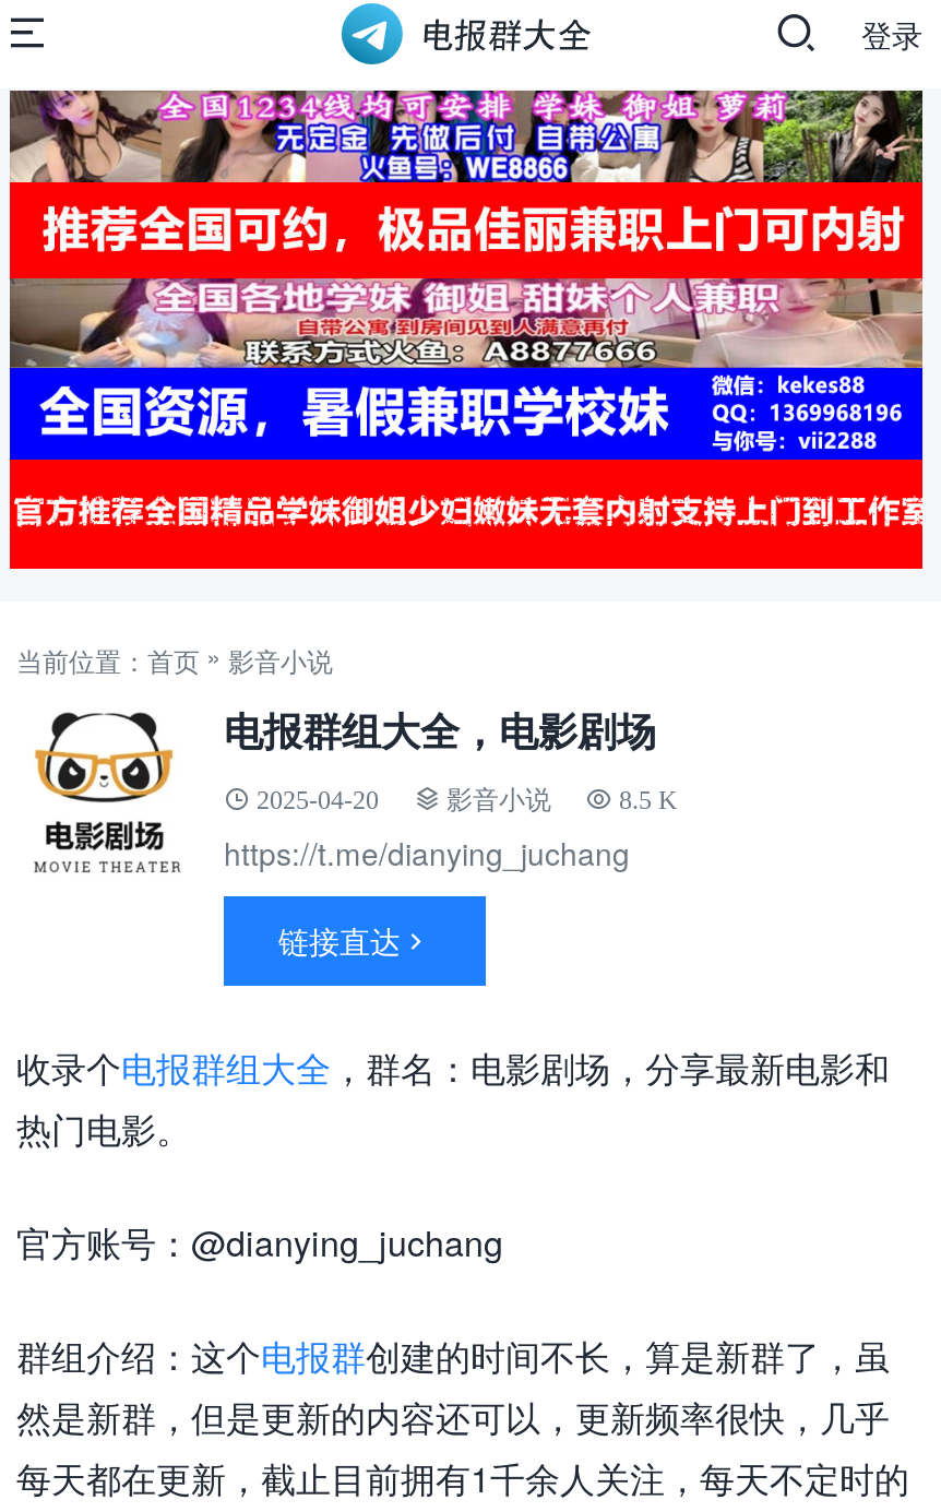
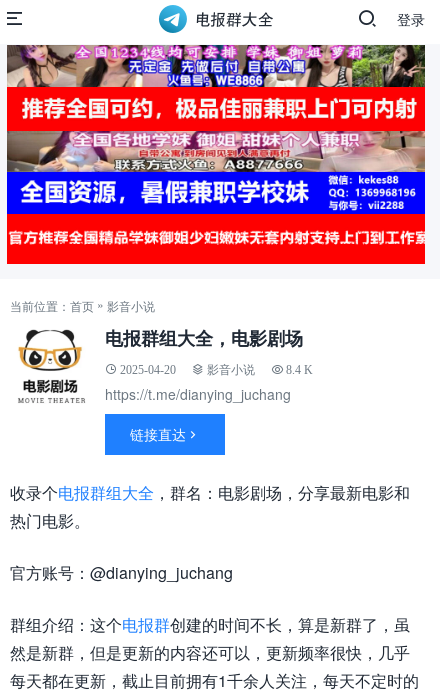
- 8.5 K
+ 8.4 K
